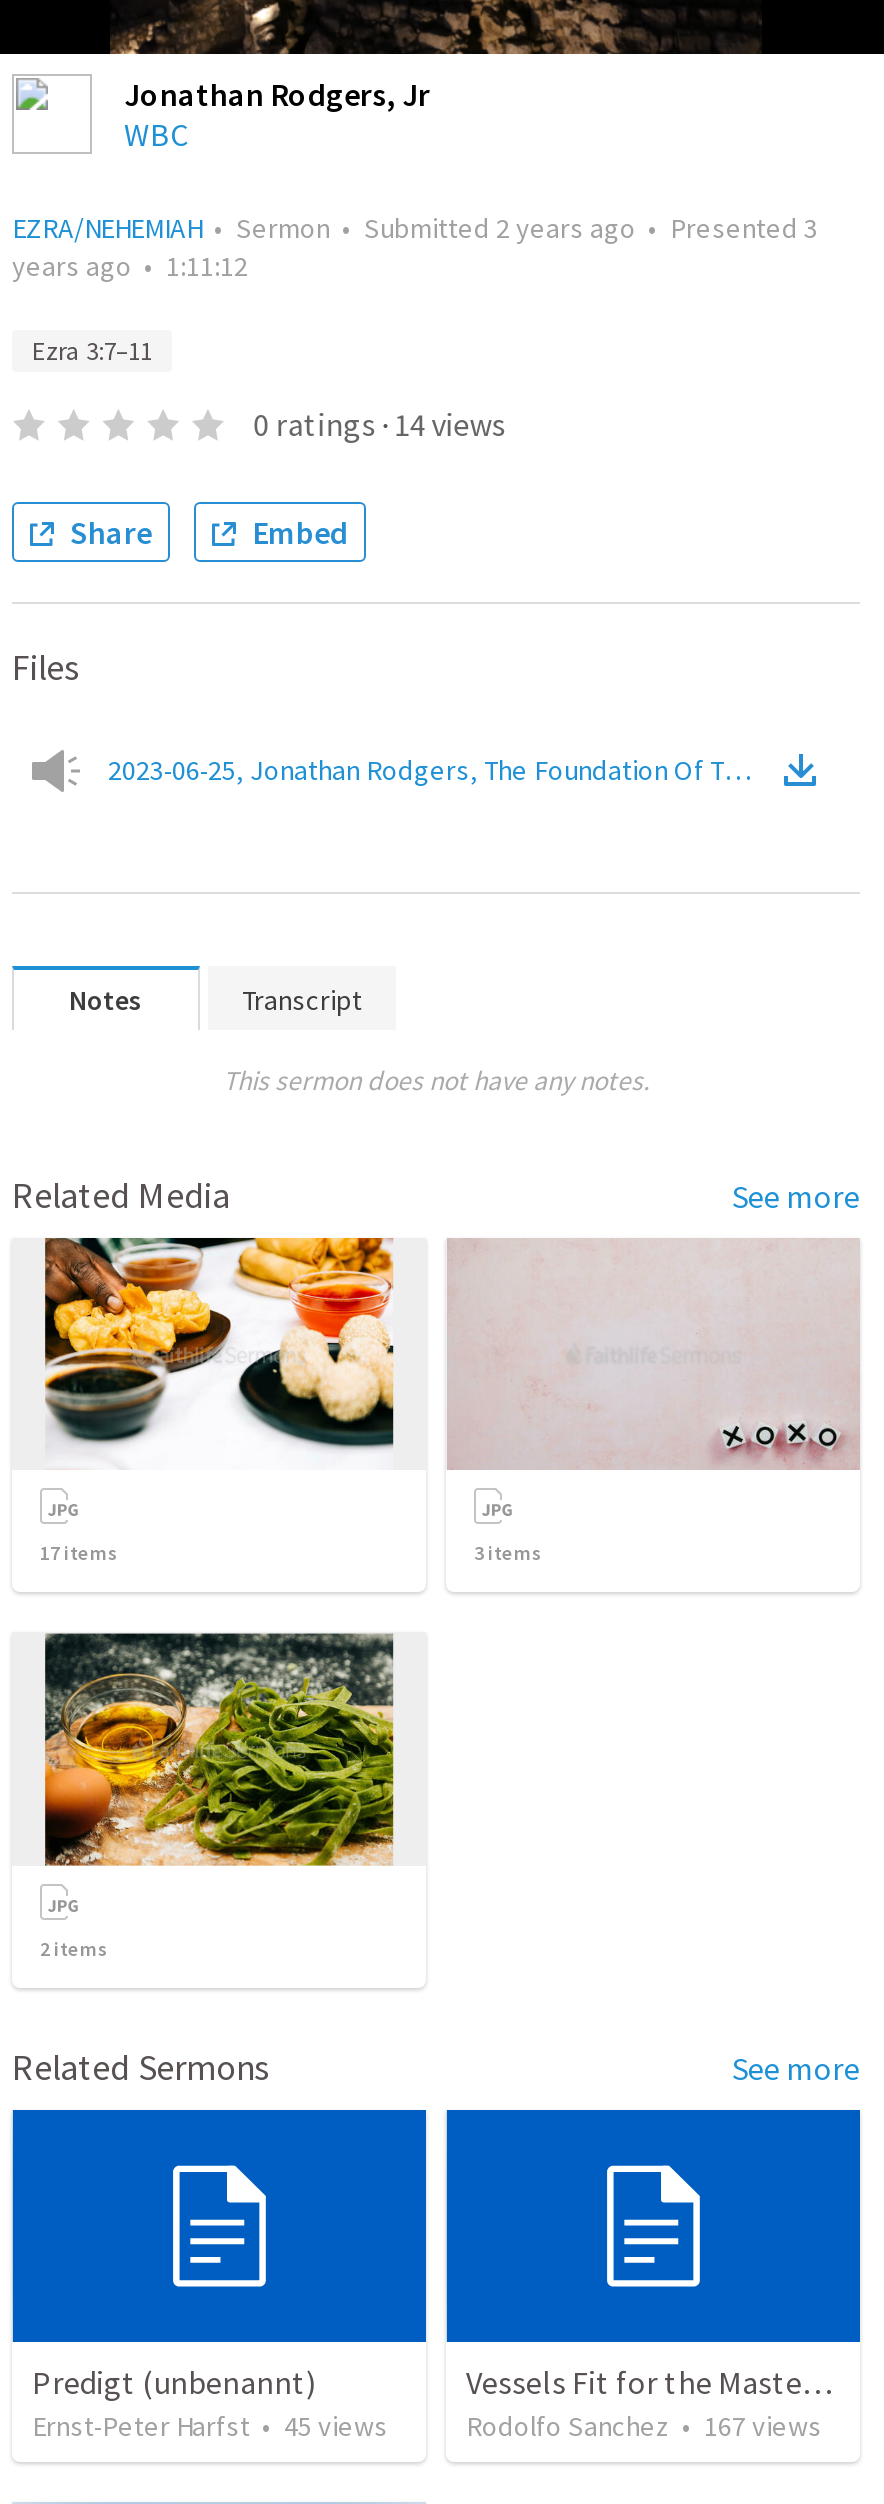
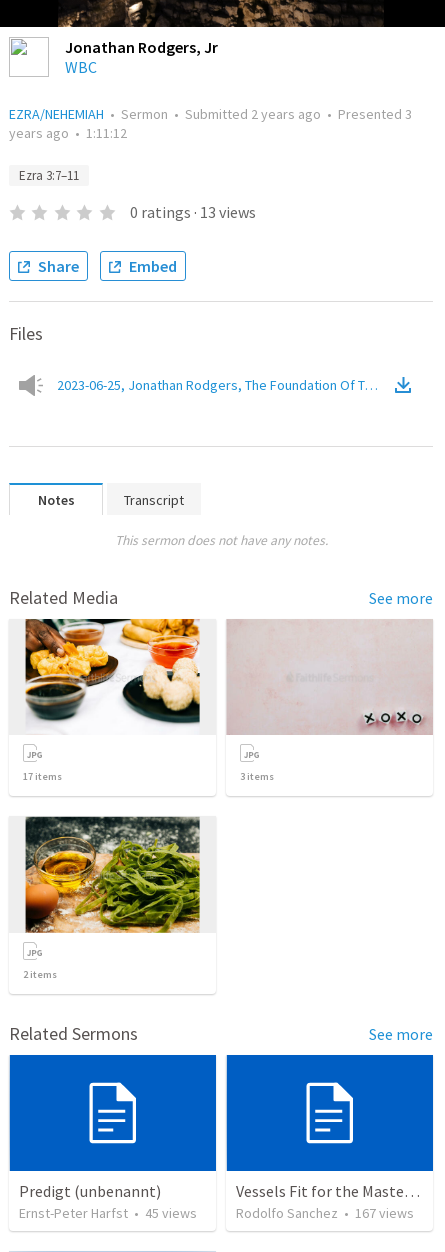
- 0 ratings · 14 views
+ 0 ratings · 13 views
